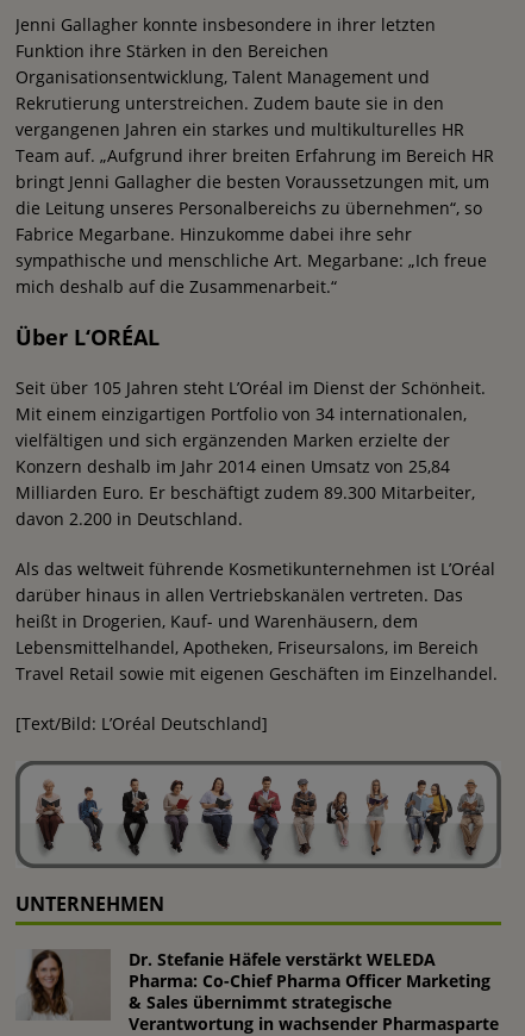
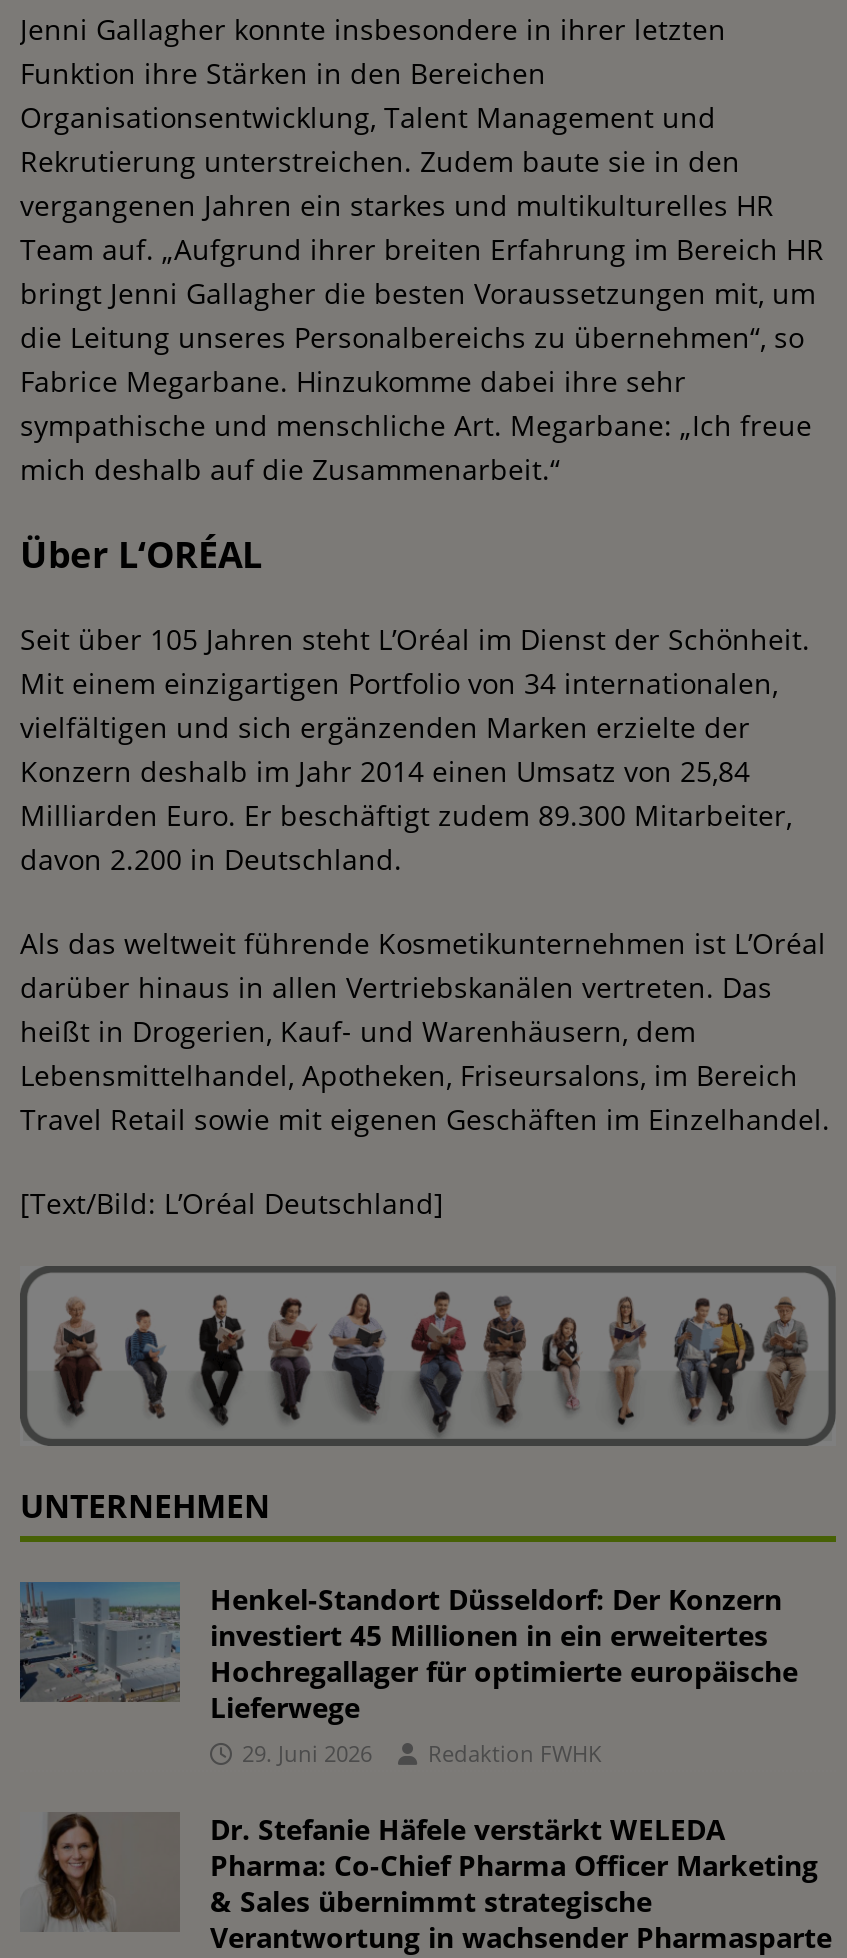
+ [image]
+ Henkel-Standort Düsseldorf: Der Konzern
+ investiert 45 Millionen in ein erweitertes
+ Hochregallager für optimierte europäische
+ Lieferwege
+ 29. Juni 2026
+ Redaktion FWHK
